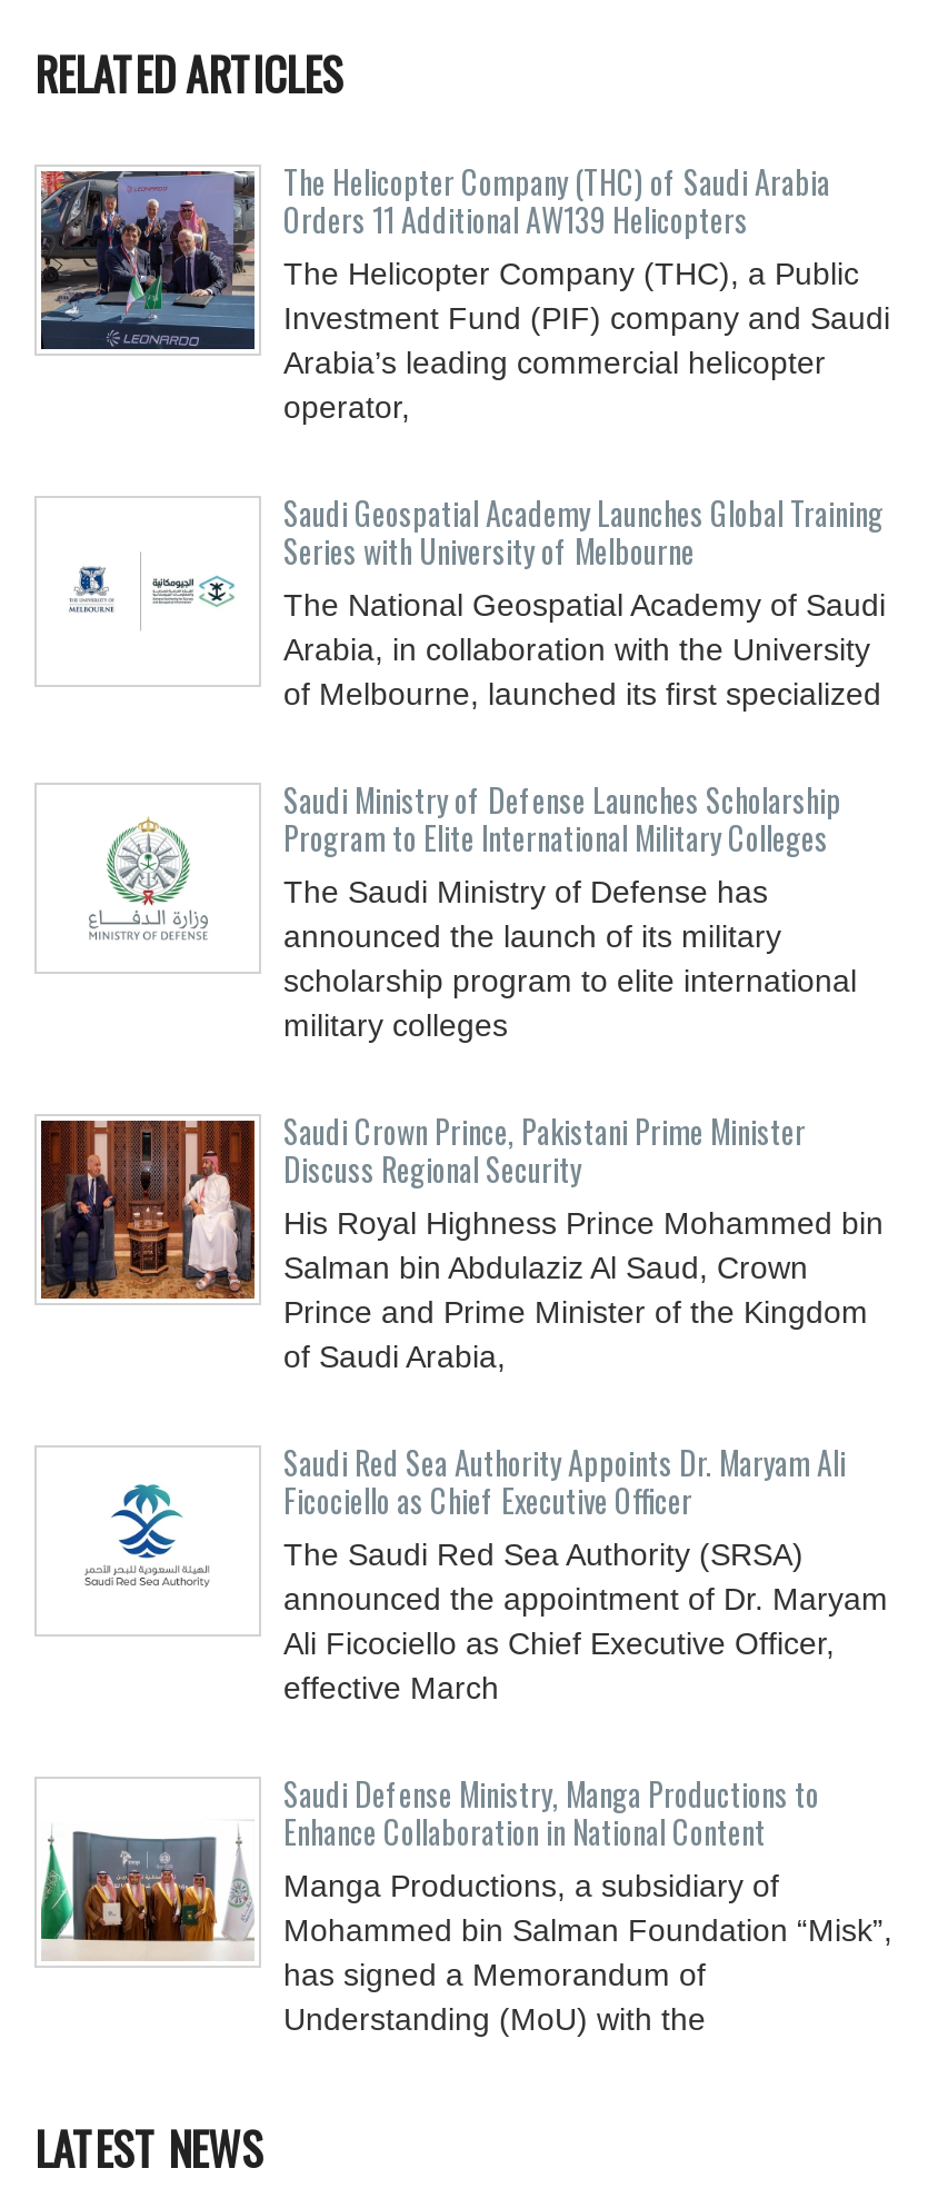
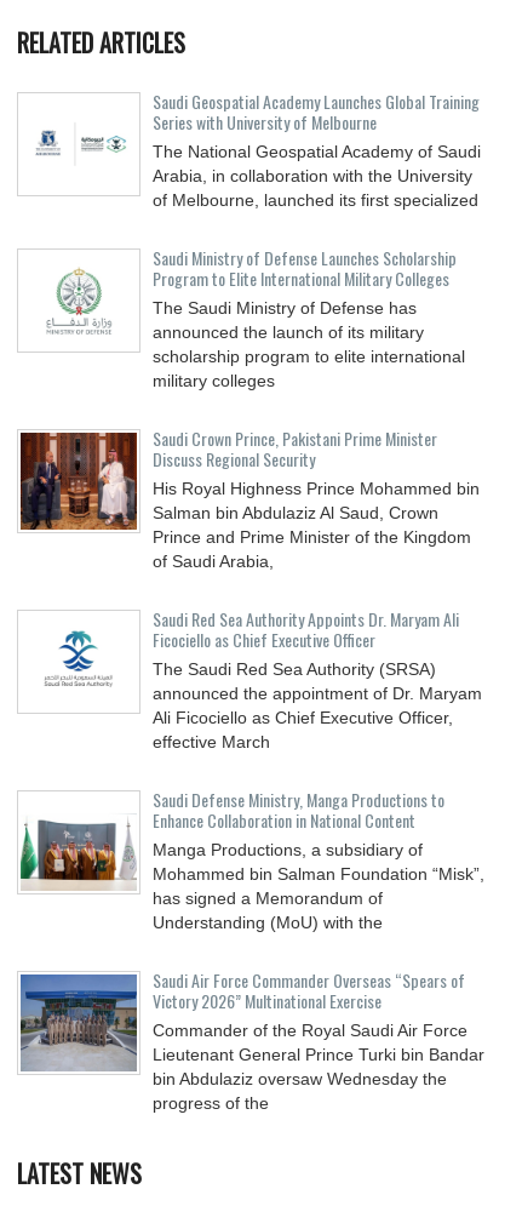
- [image]
- The Helicopter Company (THC) of Saudi Arabia
- Orders 11 Additional AW139 Helicopters
- The Helicopter Company (THC), a Public
- Investment Fund (PIF) company and Saudi
- Arabia’s leading commercial helicopter
- operator,

moved up: [image] | Saudi Geospatial Academy Launches Global Training | Series with University of Melbourne | ... | has signed a Memorandum of | Understanding (MoU) with the

+ [image]
+ Saudi Air Force Commander Overseas “Spears of
+ Victory 2026” Multinational Exercise
+ Commander of the Royal Saudi Air Force
+ Lieutenant General Prince Turki bin Bandar
+ bin Abdulaziz oversaw Wednesday the
+ progress of the
